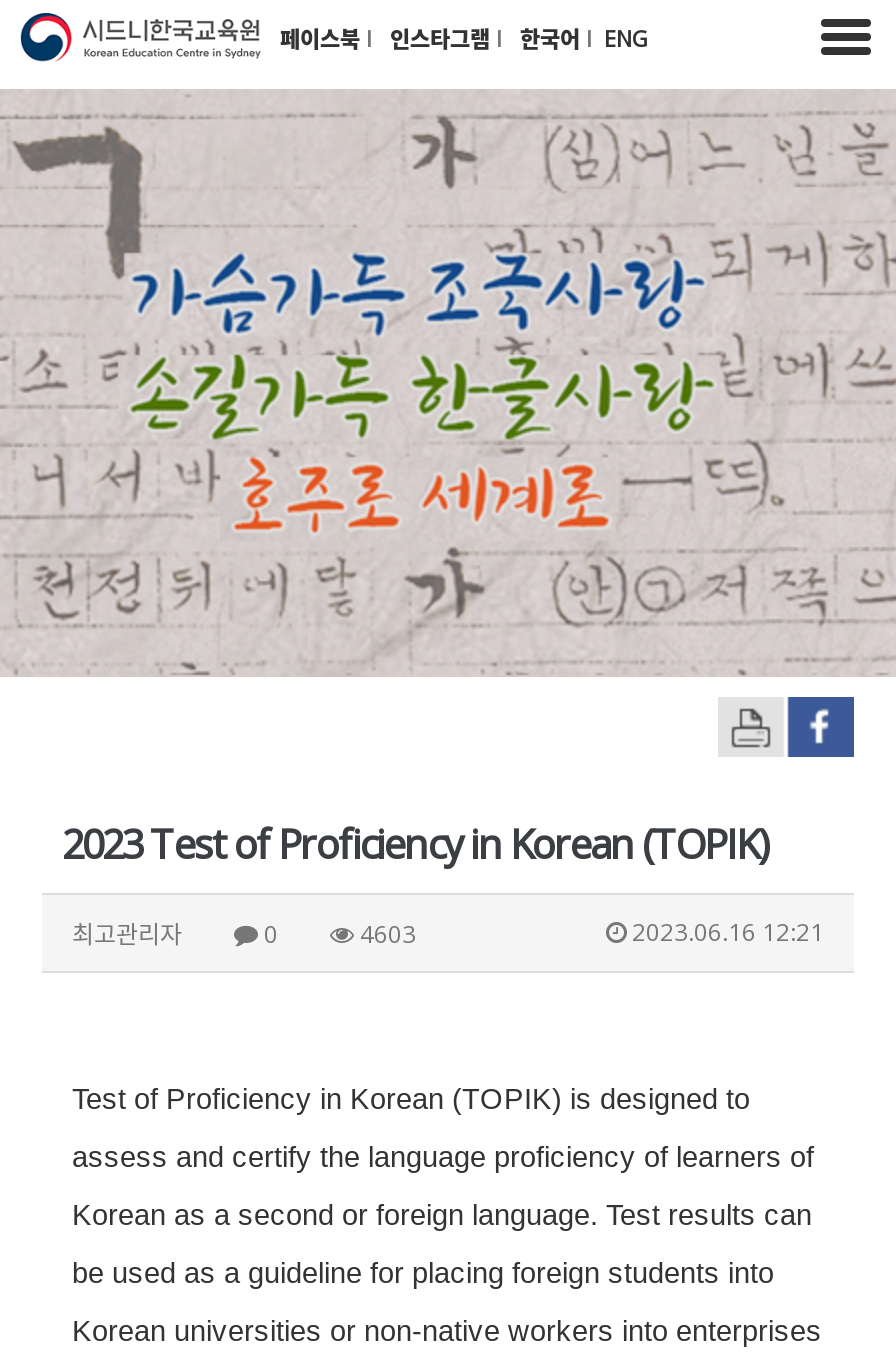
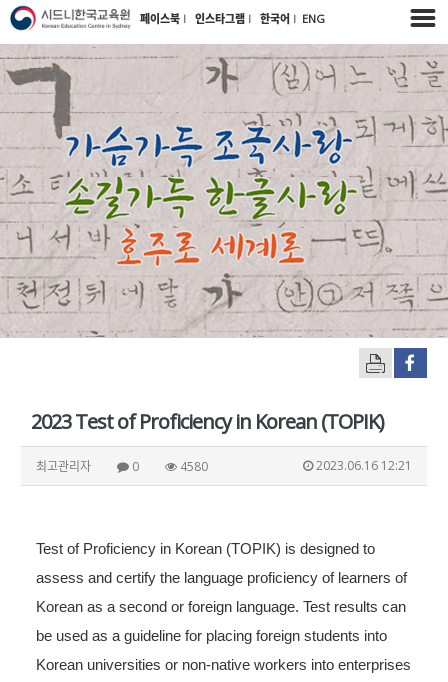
- 4603
+ 4580
